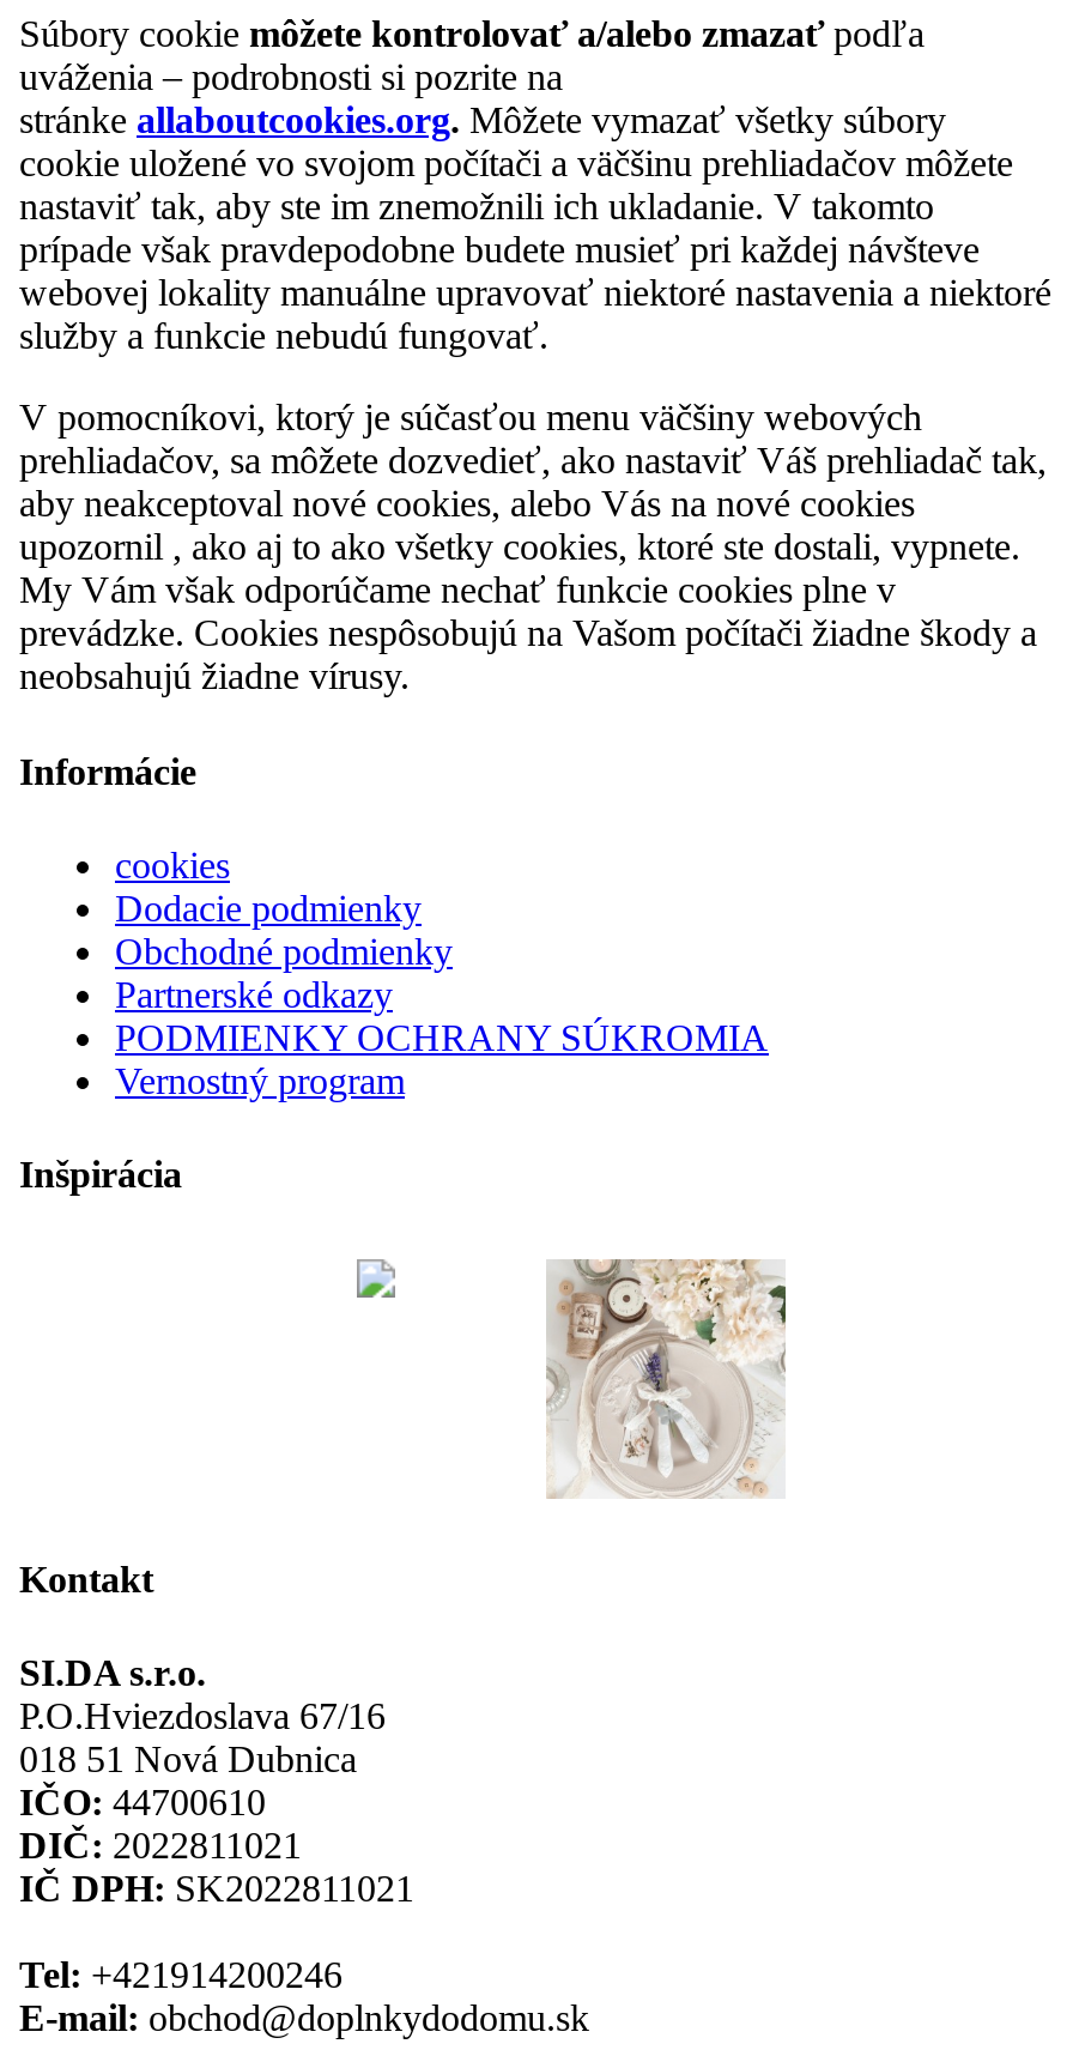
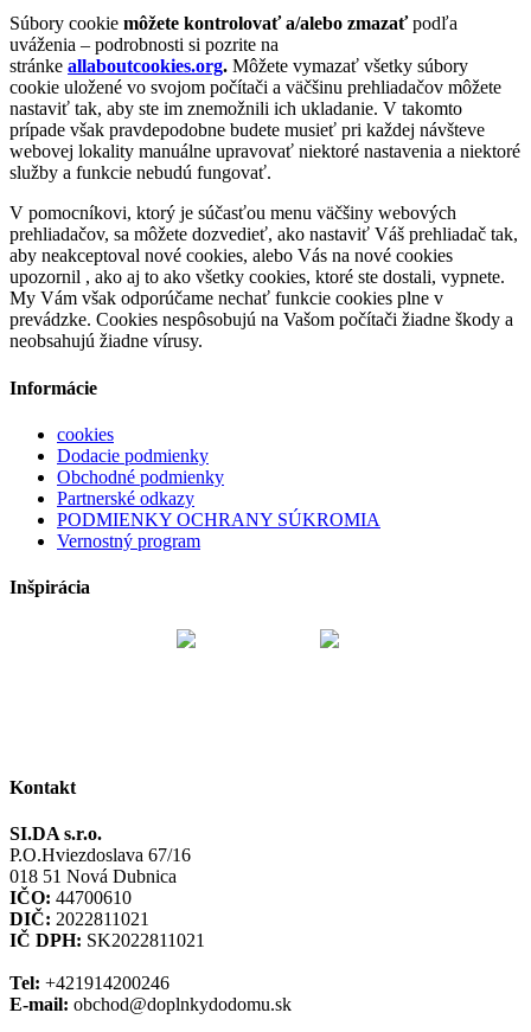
- [image]
